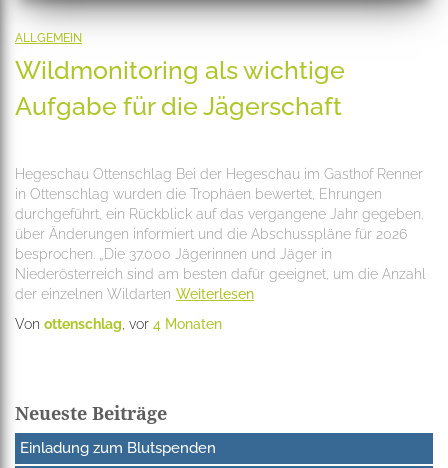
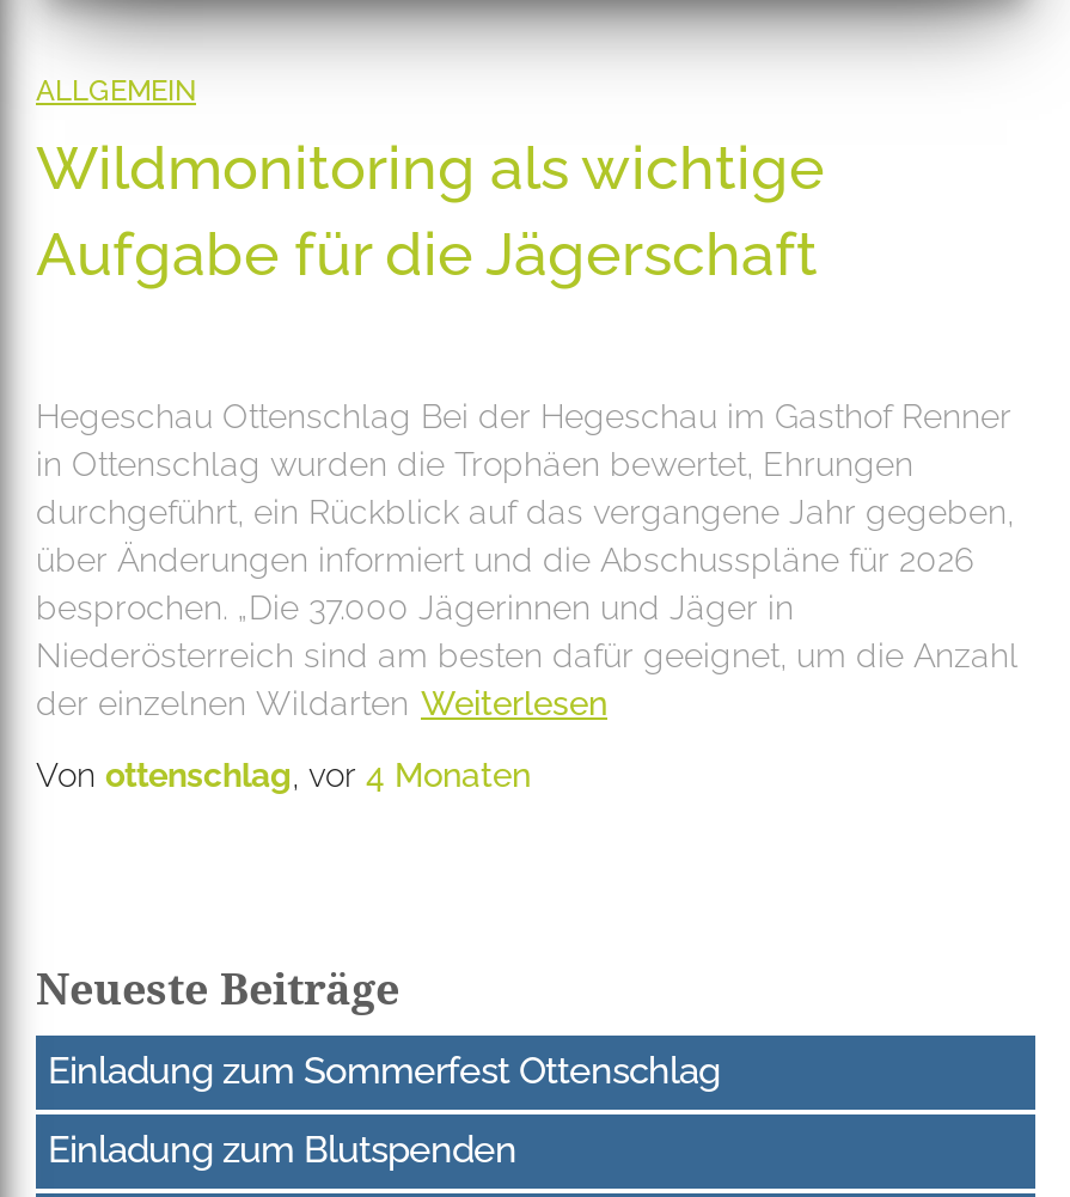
+ Einladung zum Sommerfest Ottenschlag
